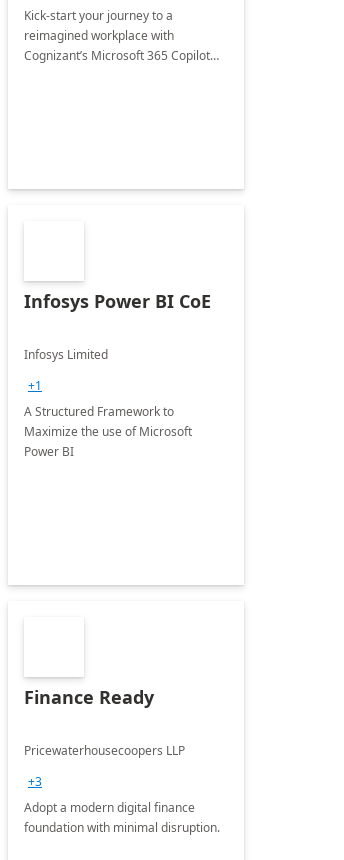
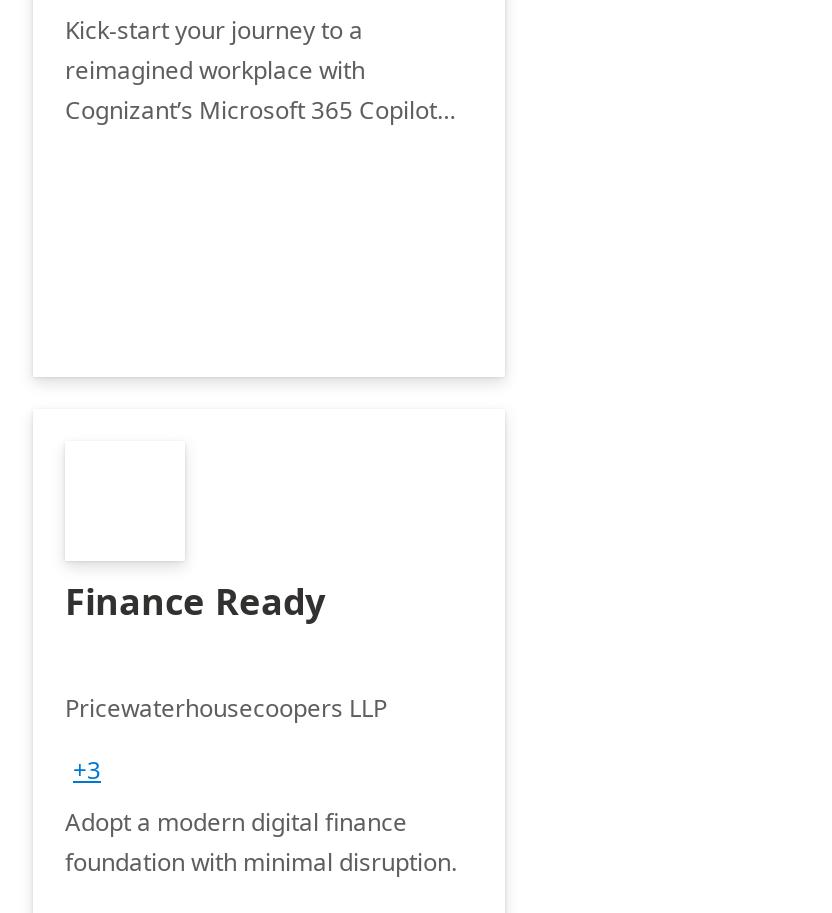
- Infosys Power BI CoE
- Infosys Limited
- +1
- A Structured Framework to
- Maximize the use of Microsoft
- Power BI
